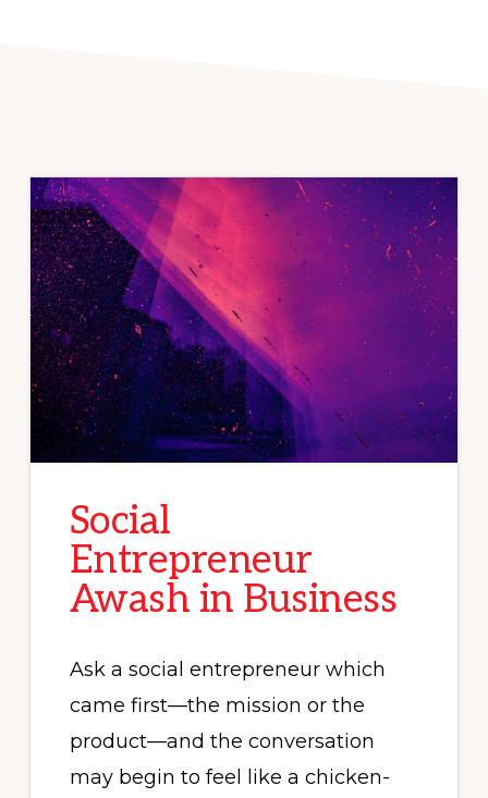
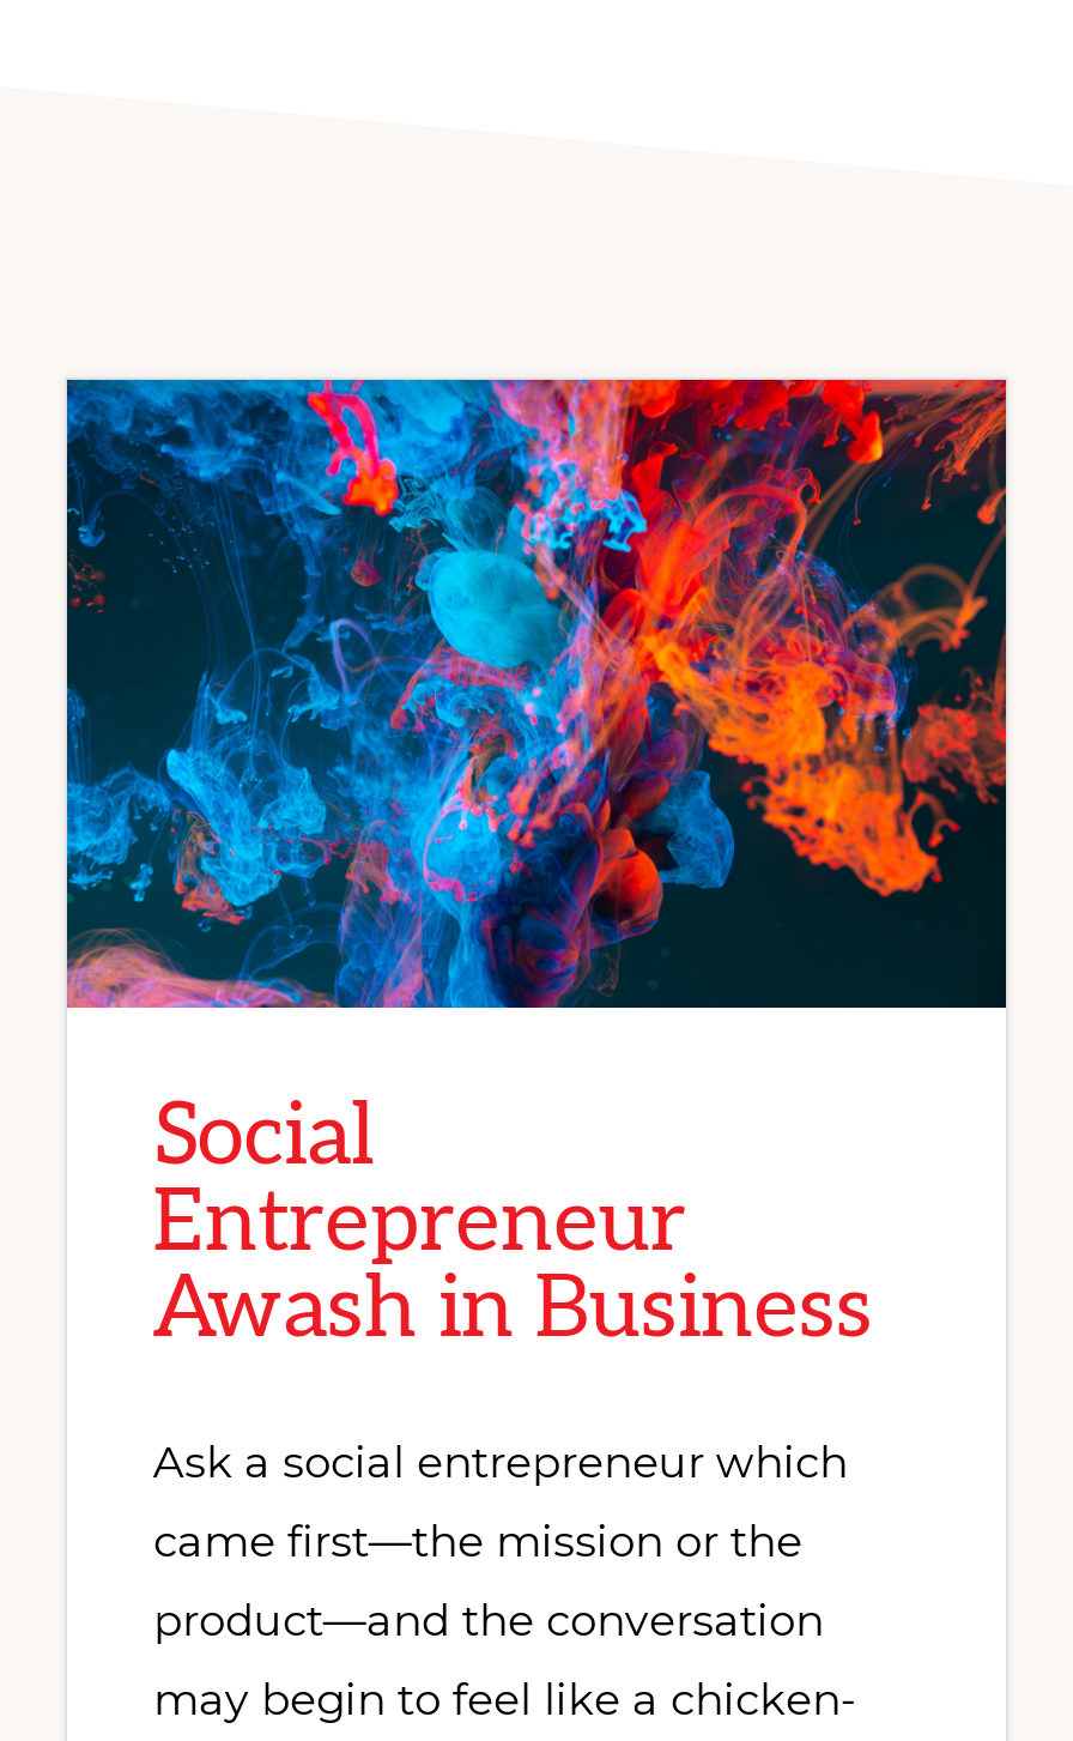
- [image]
+ [image]
